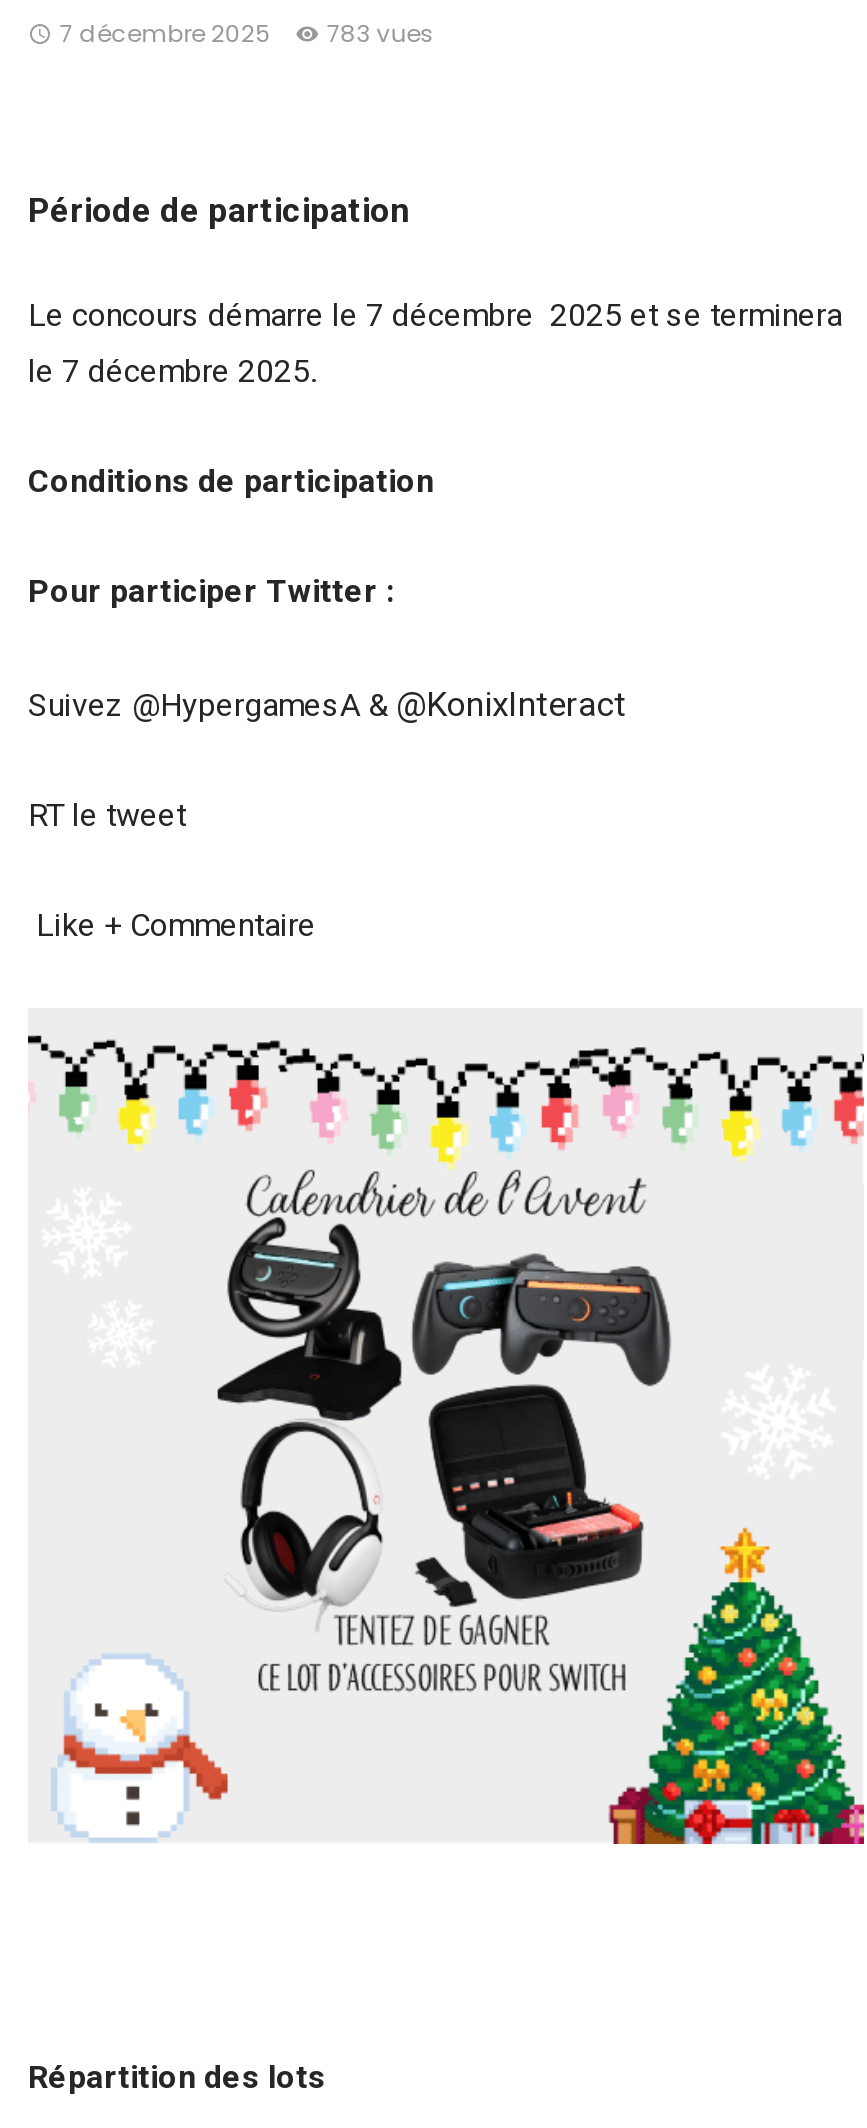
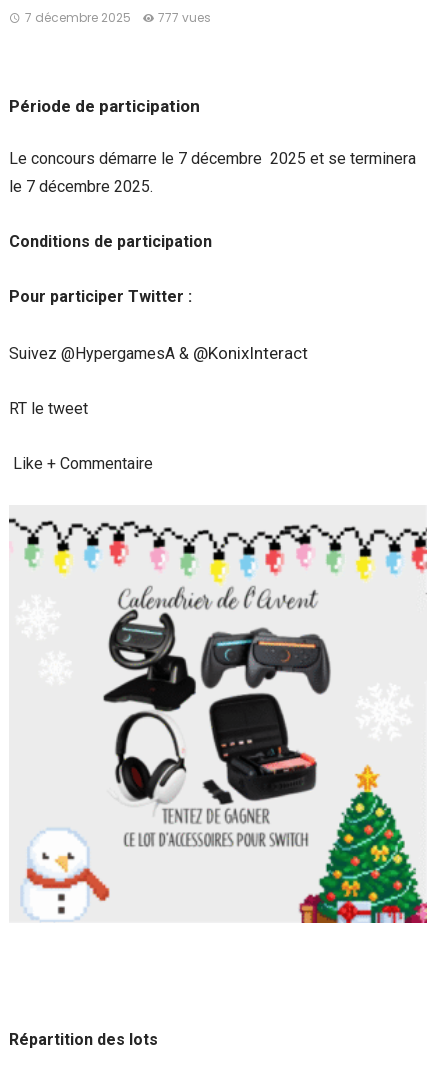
- 7 décembre 2025 783 vues
+ 7 décembre 2025 777 vues
